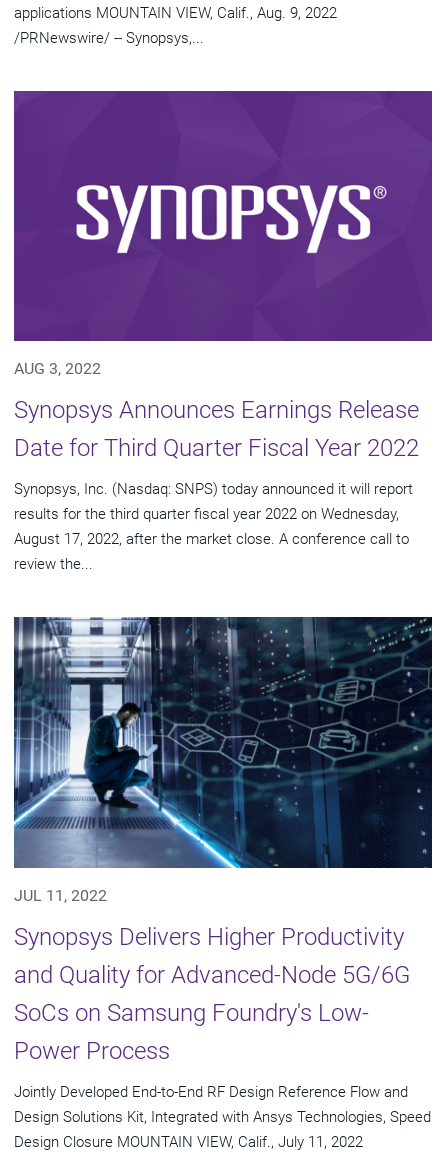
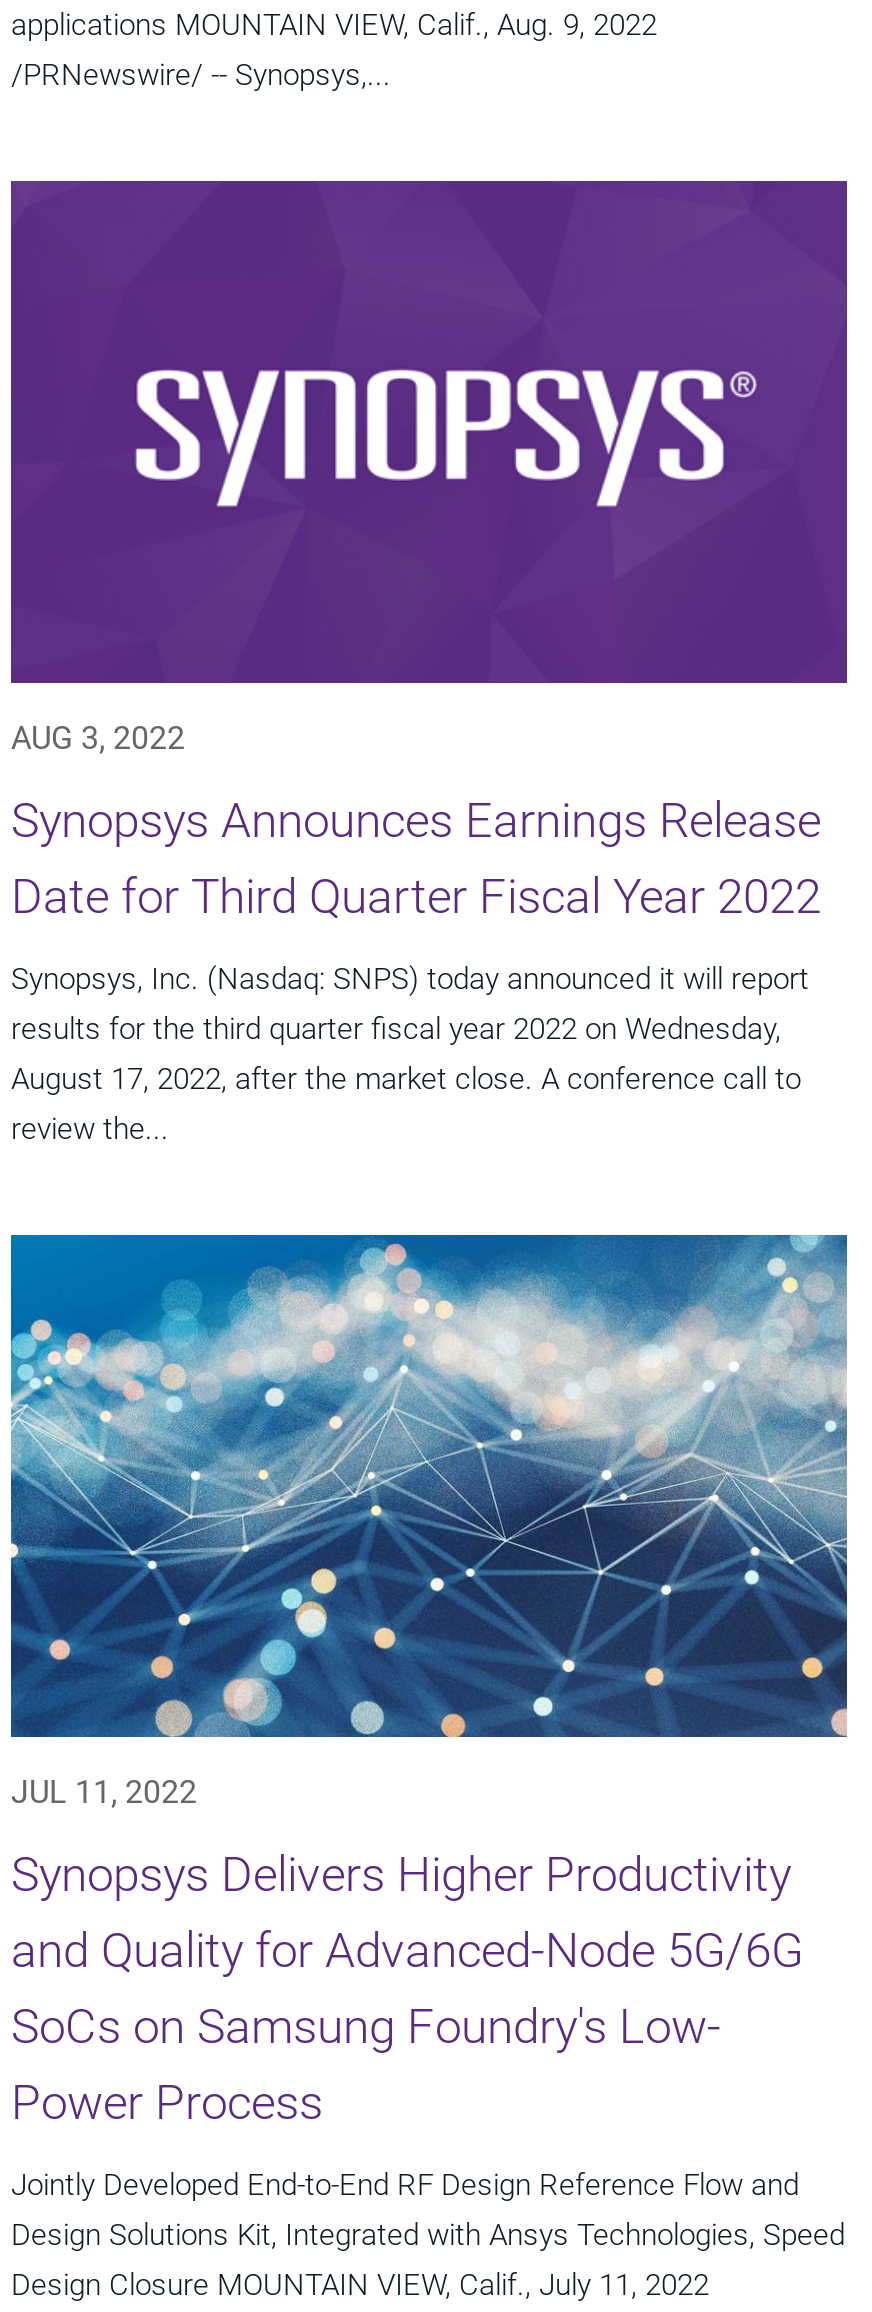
- [image]
+ [image]
